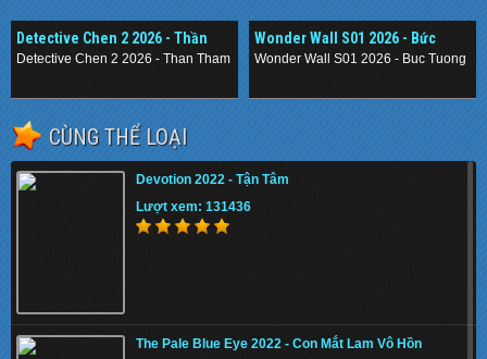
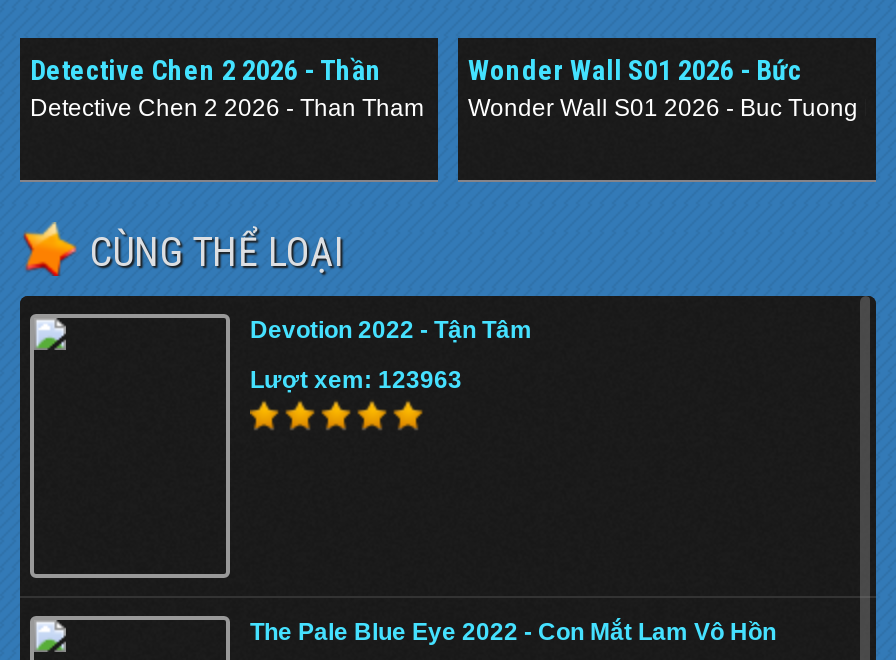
- Lượt xem: 131436
+ Lượt xem: 123963
